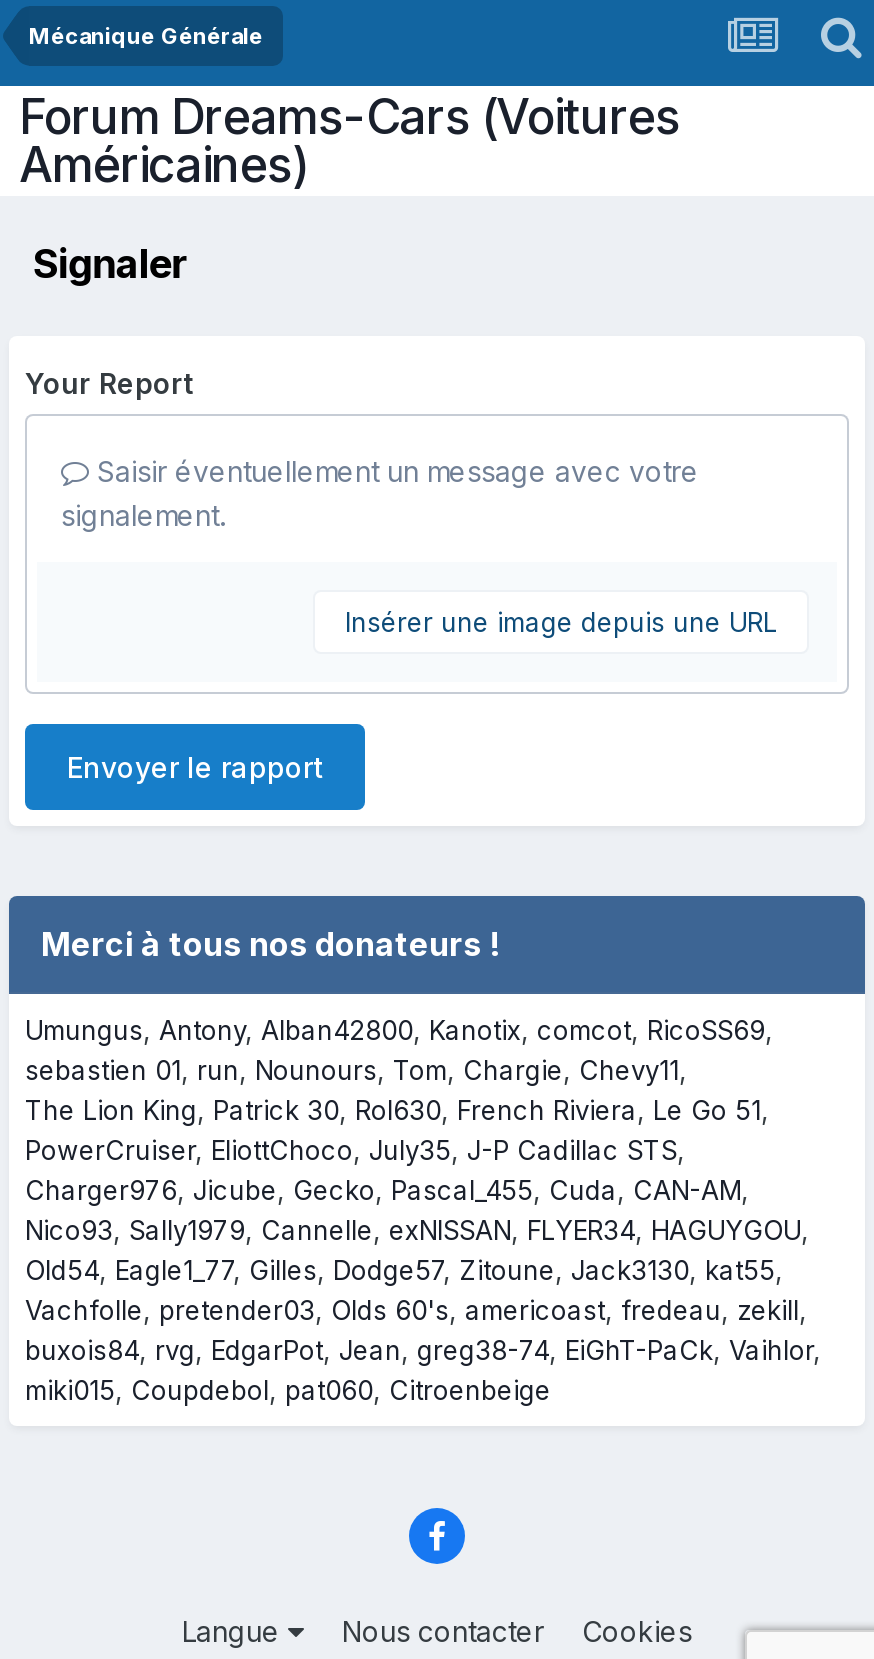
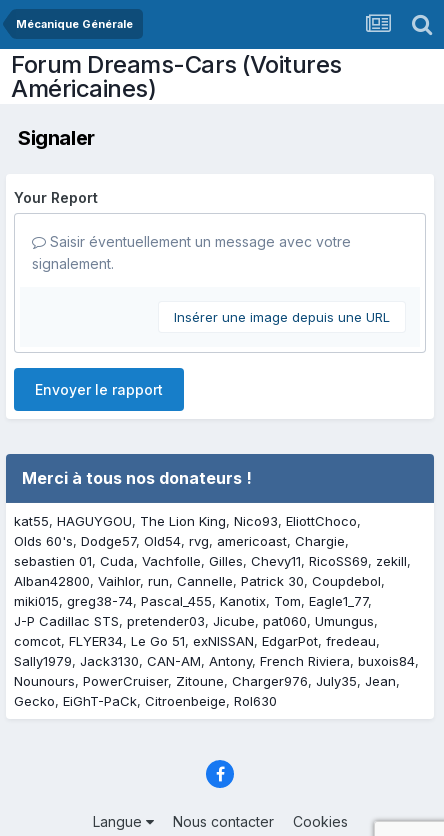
- Umungus Antony Alban42800 Kanotix comcot RicoSS69
- sebastien 01 run Nounours Tom Chargie Chevy11
- The Lion King Patrick 30 Rol630 French Riviera Le Go 51
- PowerCruiser EliottChoco July35 J-P Cadillac STS
- Charger976 Jicube Gecko Pascal_455 Cuda CAN-AM
- Nico93 Sally1979 Cannelle exNISSAN FLYER34 HAGUYGOU
- Old54 Eagle1_77 Gilles Dodge57 Zitoune Jack3130 kat55
- Vachfolle pretender03 Olds 60's americoast fredeau zekill
- buxois84 rvg EdgarPot Jean greg38-74 EiGhT-PaCk Vaihlor
- miki015 Coupdebol pat060 Citroenbeige
+ kat55 HAGUYGOU The Lion King Nico93 EliottChoco
+ Olds 60's Dodge57 Old54 rvg americoast Chargie
+ sebastien 01 Cuda Vachfolle Gilles Chevy11 RicoSS69 zekill
+ Alban42800 Vaihlor run Cannelle Patrick 30 Coupdebol
+ miki015 greg38-74 Pascal_455 Kanotix Tom Eagle1_77
+ J-P Cadillac STS pretender03 Jicube pat060 Umungus
+ comcot FLYER34 Le Go 51 exNISSAN EdgarPot fredeau
+ Sally1979 Jack3130 CAN-AM Antony French Riviera buxois84
+ Nounours PowerCruiser Zitoune Charger976 July35 Jean
+ Gecko EiGhT-PaCk Citroenbeige Rol630
